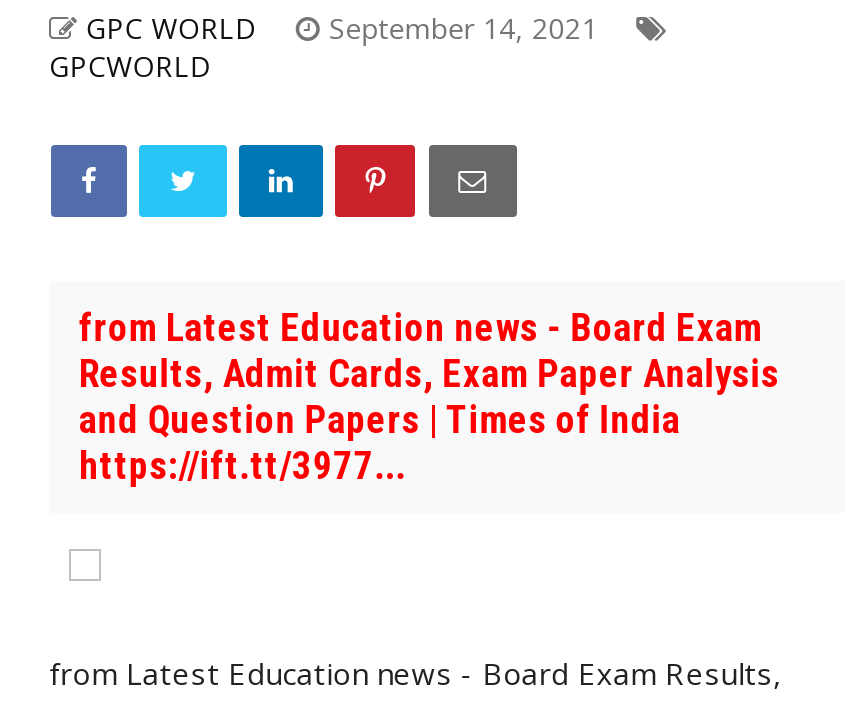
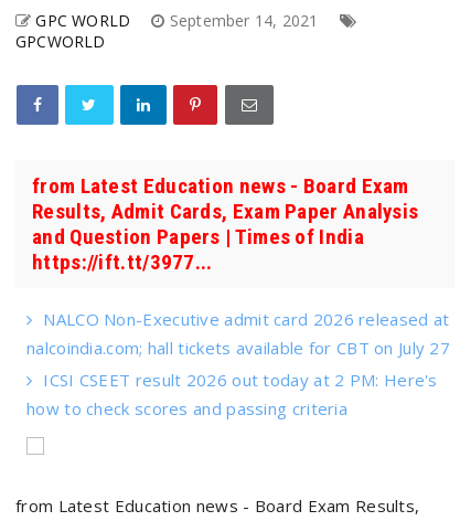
+ NALCO Non-Executive admit card 2026 released at
+ nalcoindia.com; hall tickets available for CBT on July 27
+ ICSI CSEET result 2026 out today at 2 PM: Here's
+ how to check scores and passing criteria
